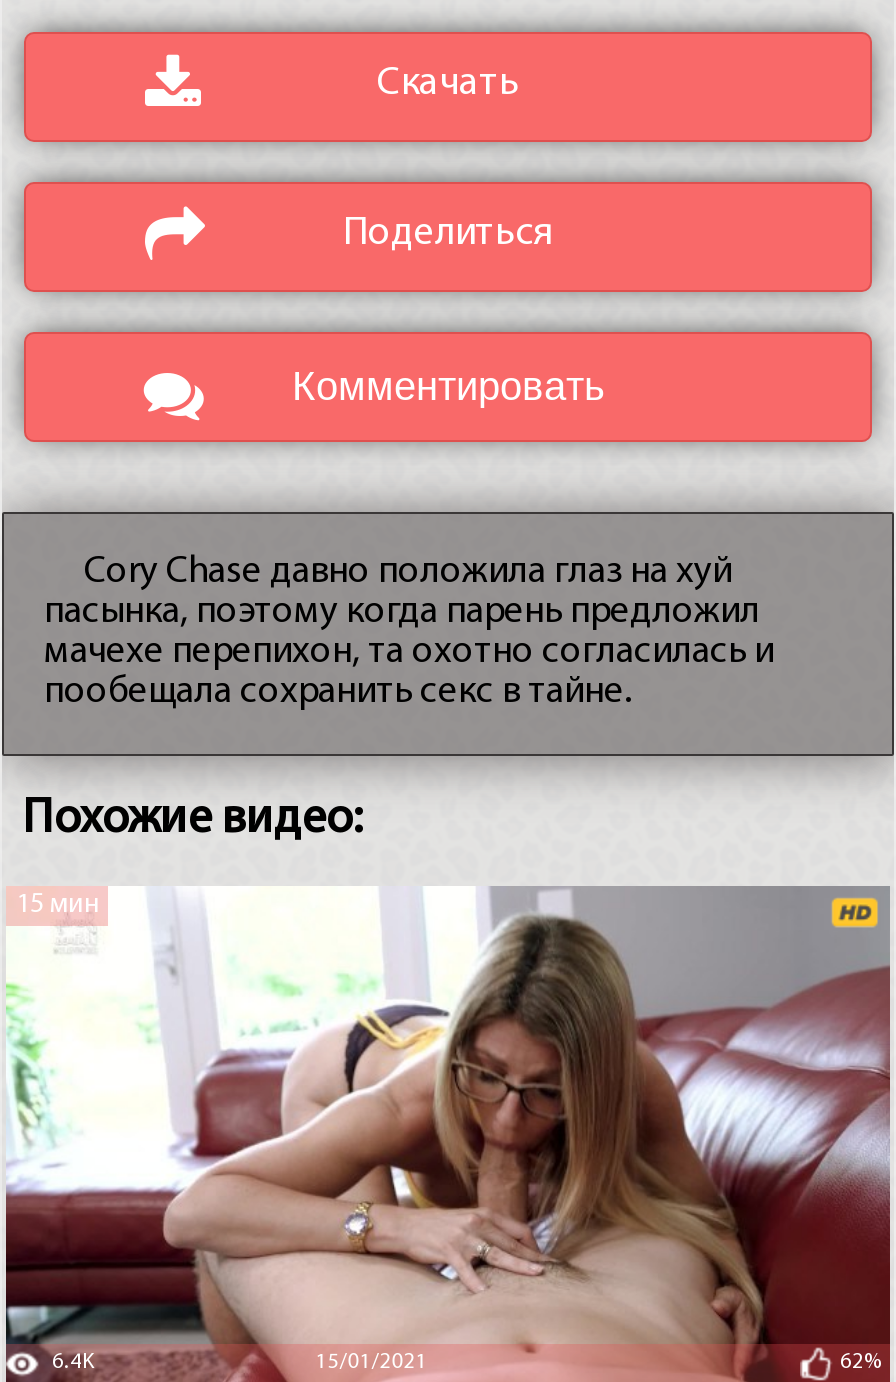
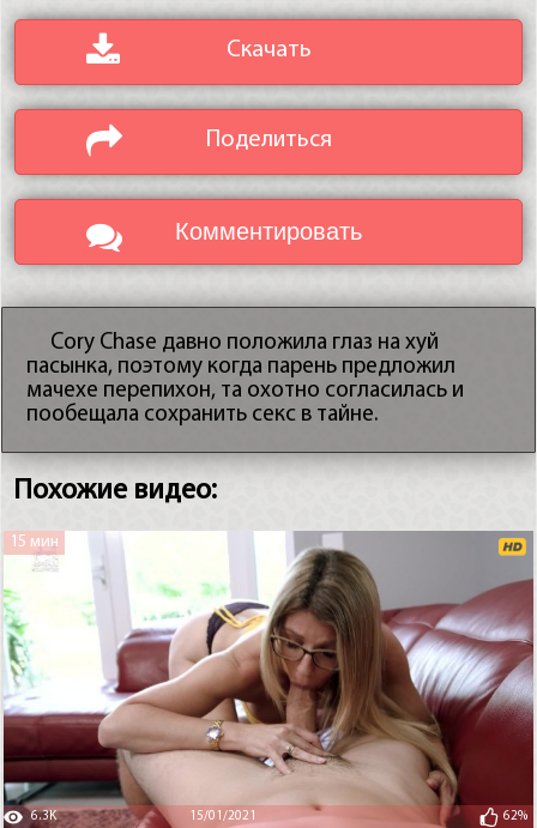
- 6.4K
+ 6.3K
